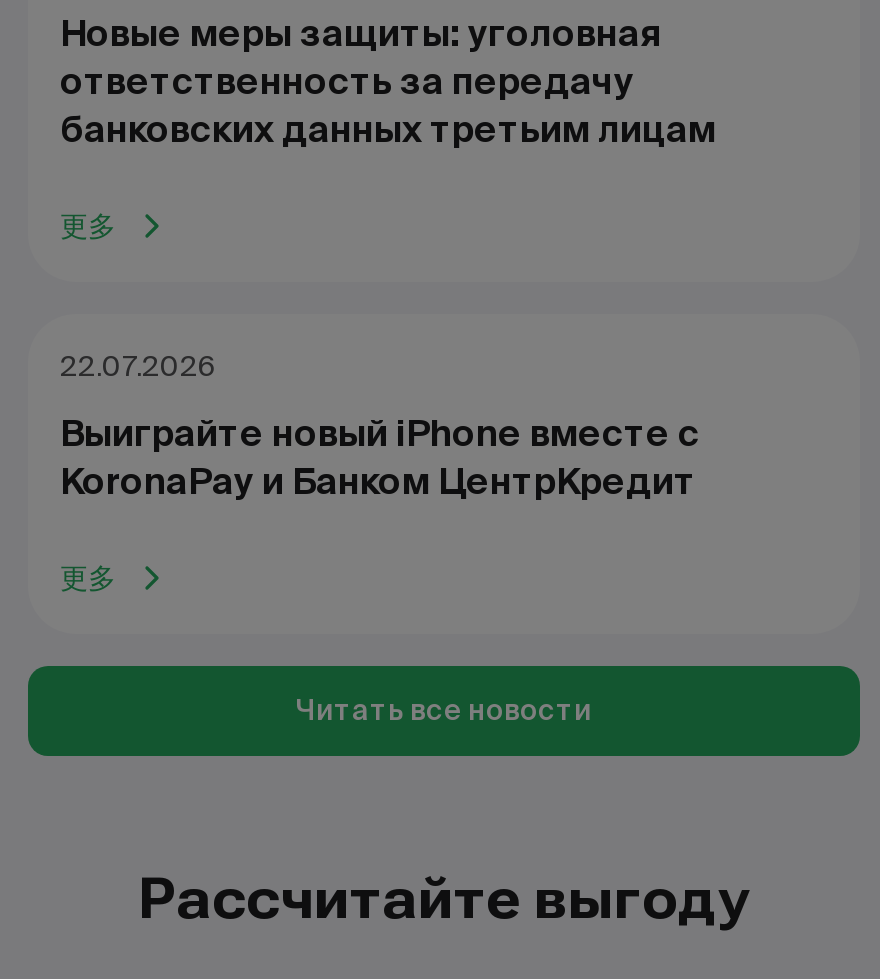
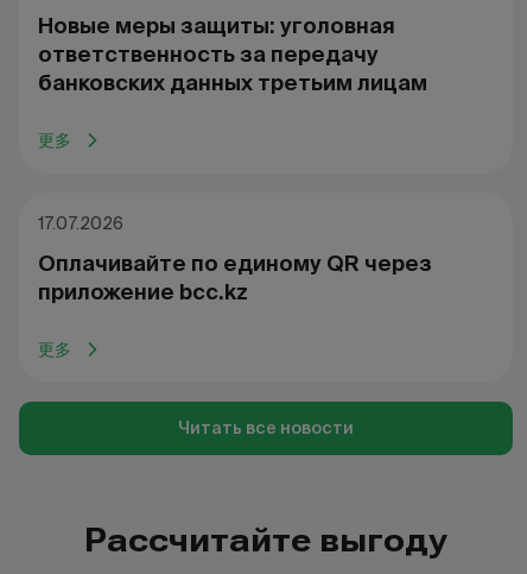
- 22.07.2026
+ 17.07.2026

- Выиграйте новый iPhone вместе с
- KoronaPay и Банком ЦентрКредит
+ Оплачивайте по единому QR через
+ приложение bcc.kz
